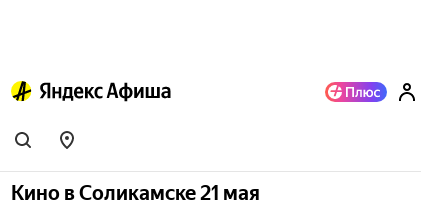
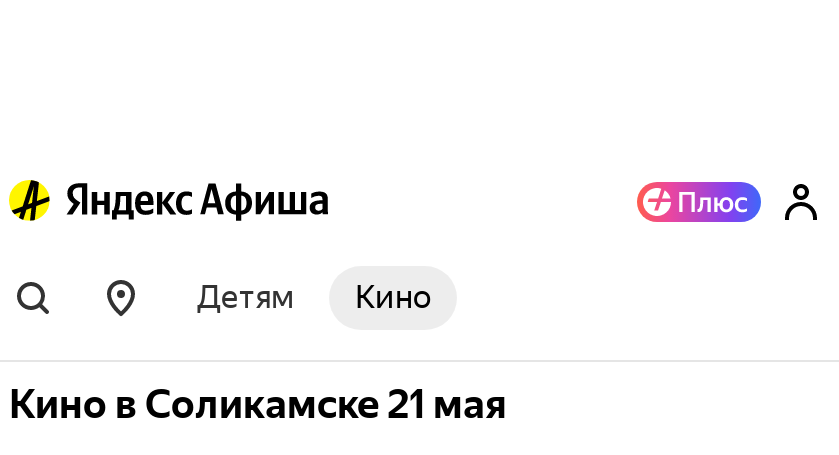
+ Детям
+ Кино
